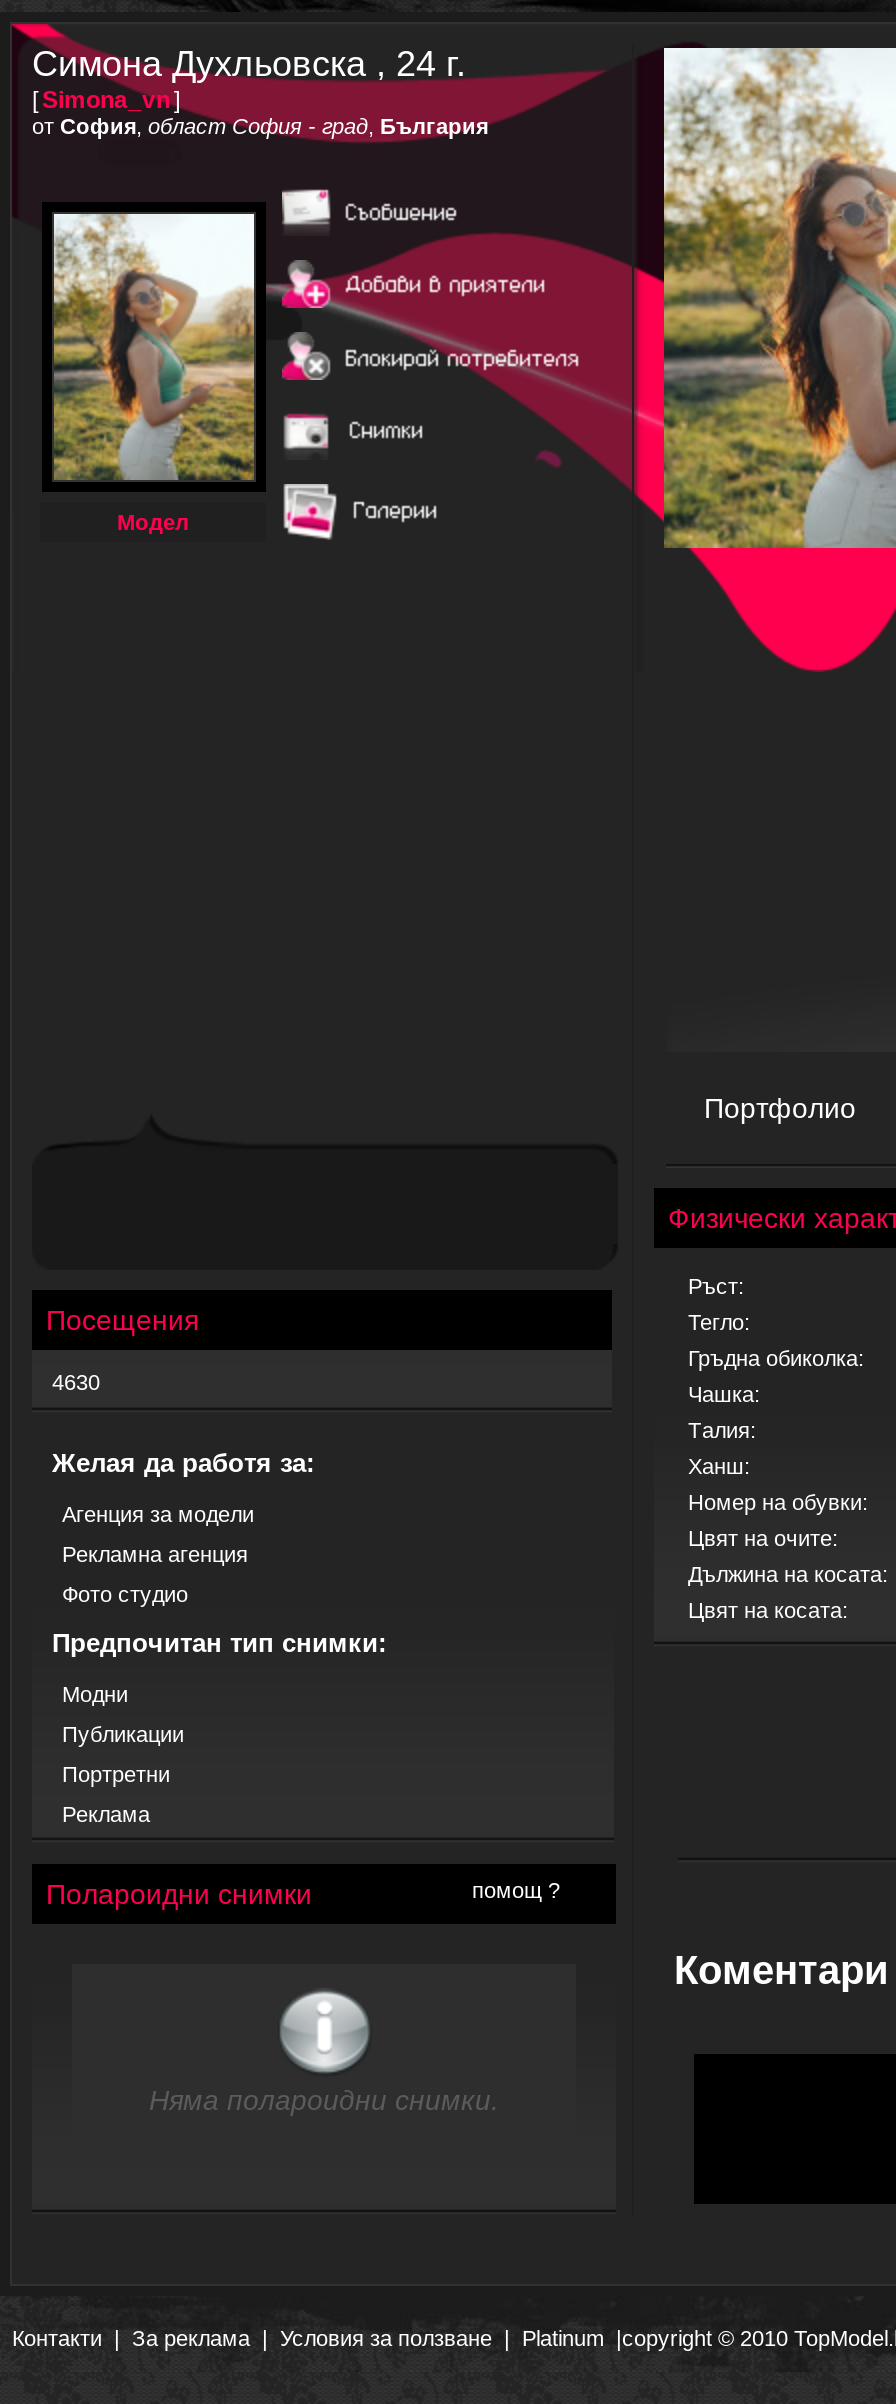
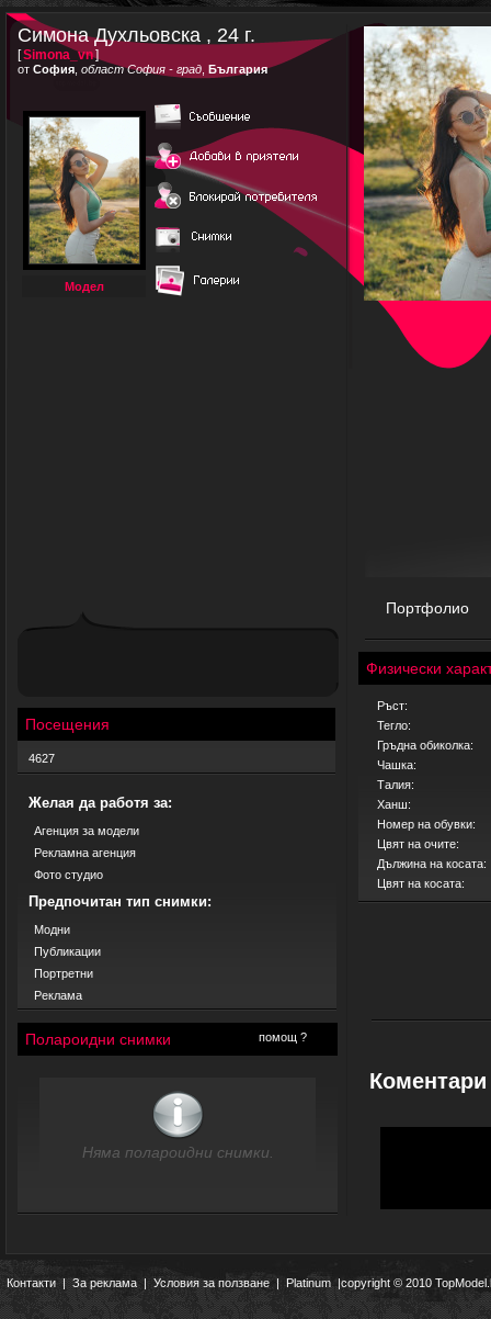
- 4630
+ 4627
